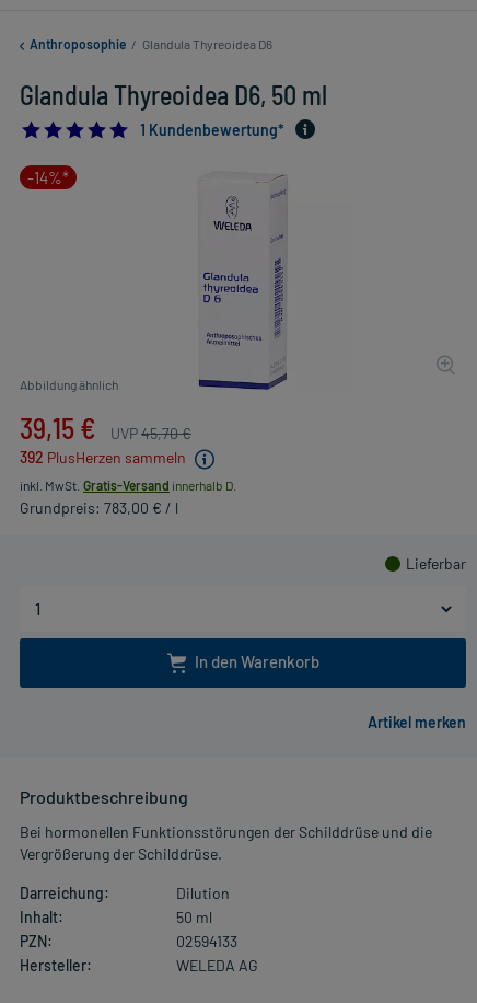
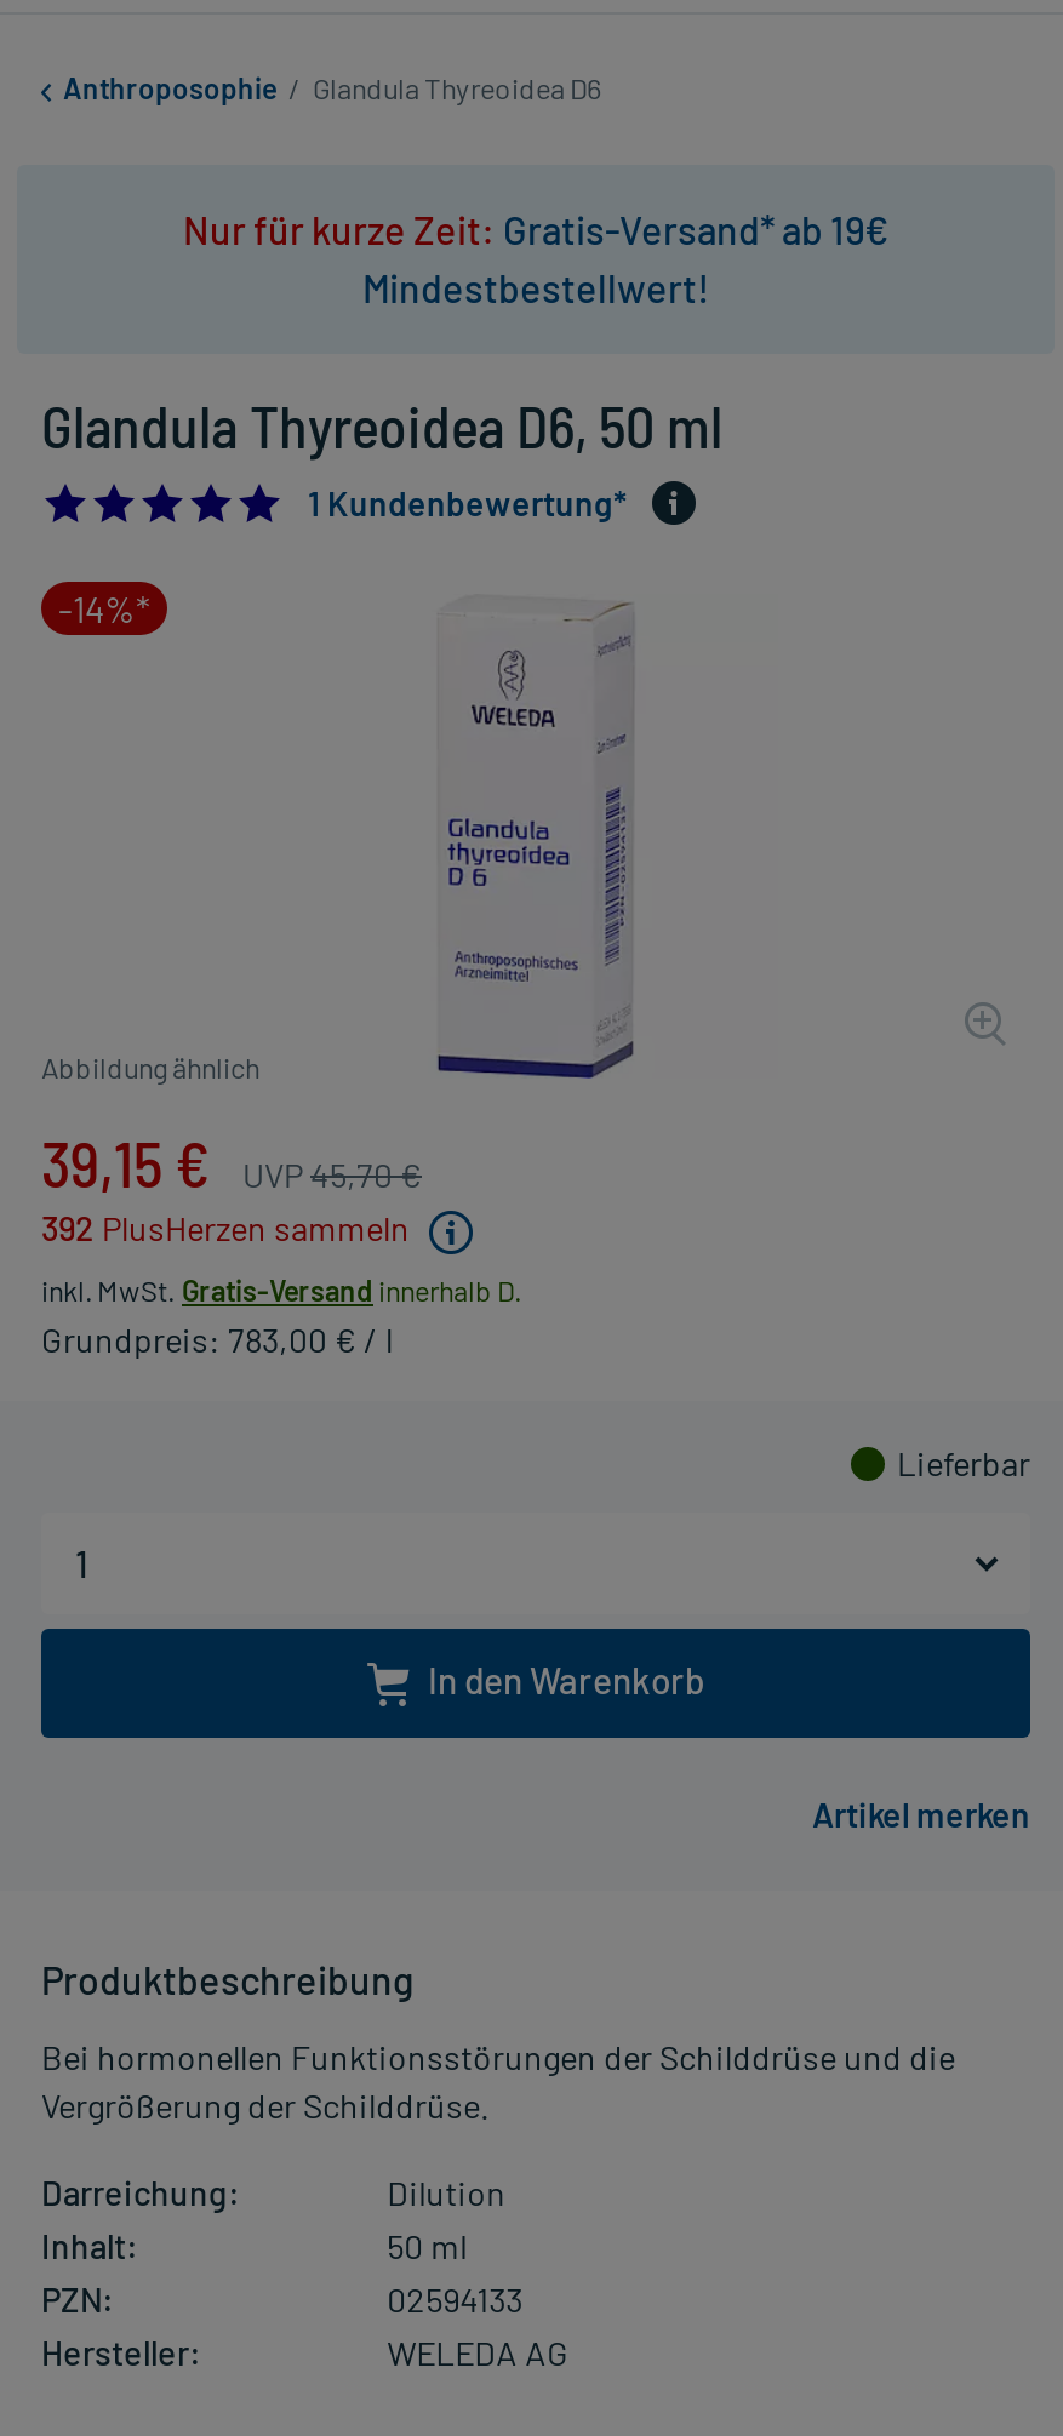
+ Nur für kurze Zeit: Gratis-Versand* ab 19€
+ Mindestbestellwert!
